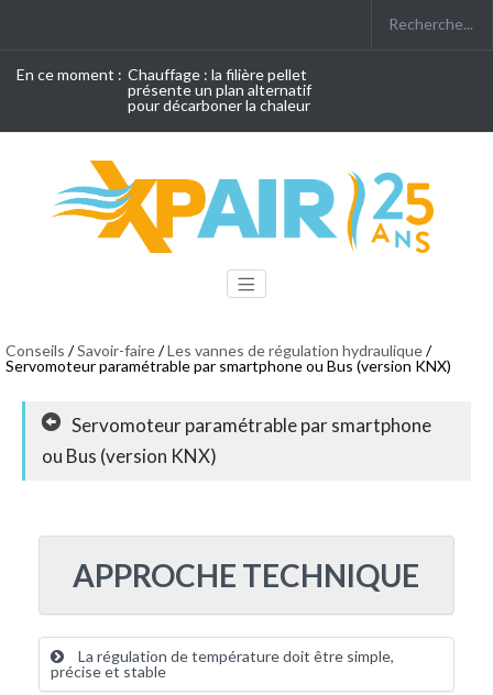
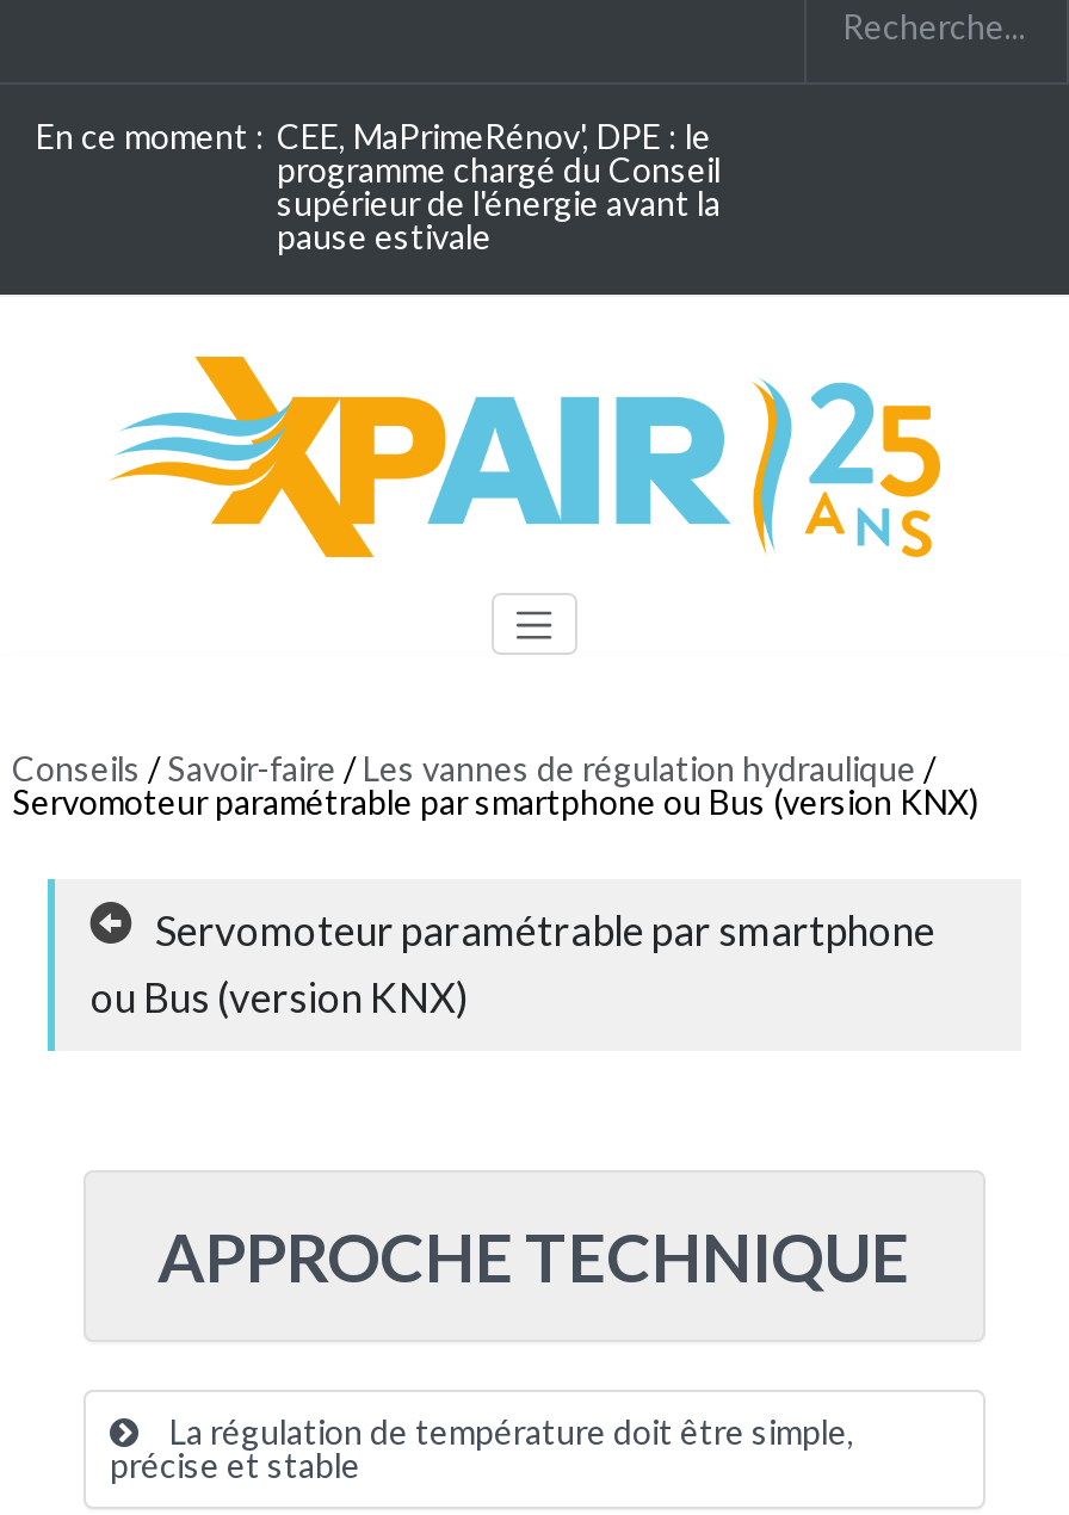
- En ce moment : Chauffage : la filière pellet
- présente un plan alternatif
- pour décarboner la chaleur
+ En ce moment : CEE, MaPrimeRénov', DPE : le
+ programme chargé du Conseil
+ supérieur de l'énergie avant la
+ pause estivale
